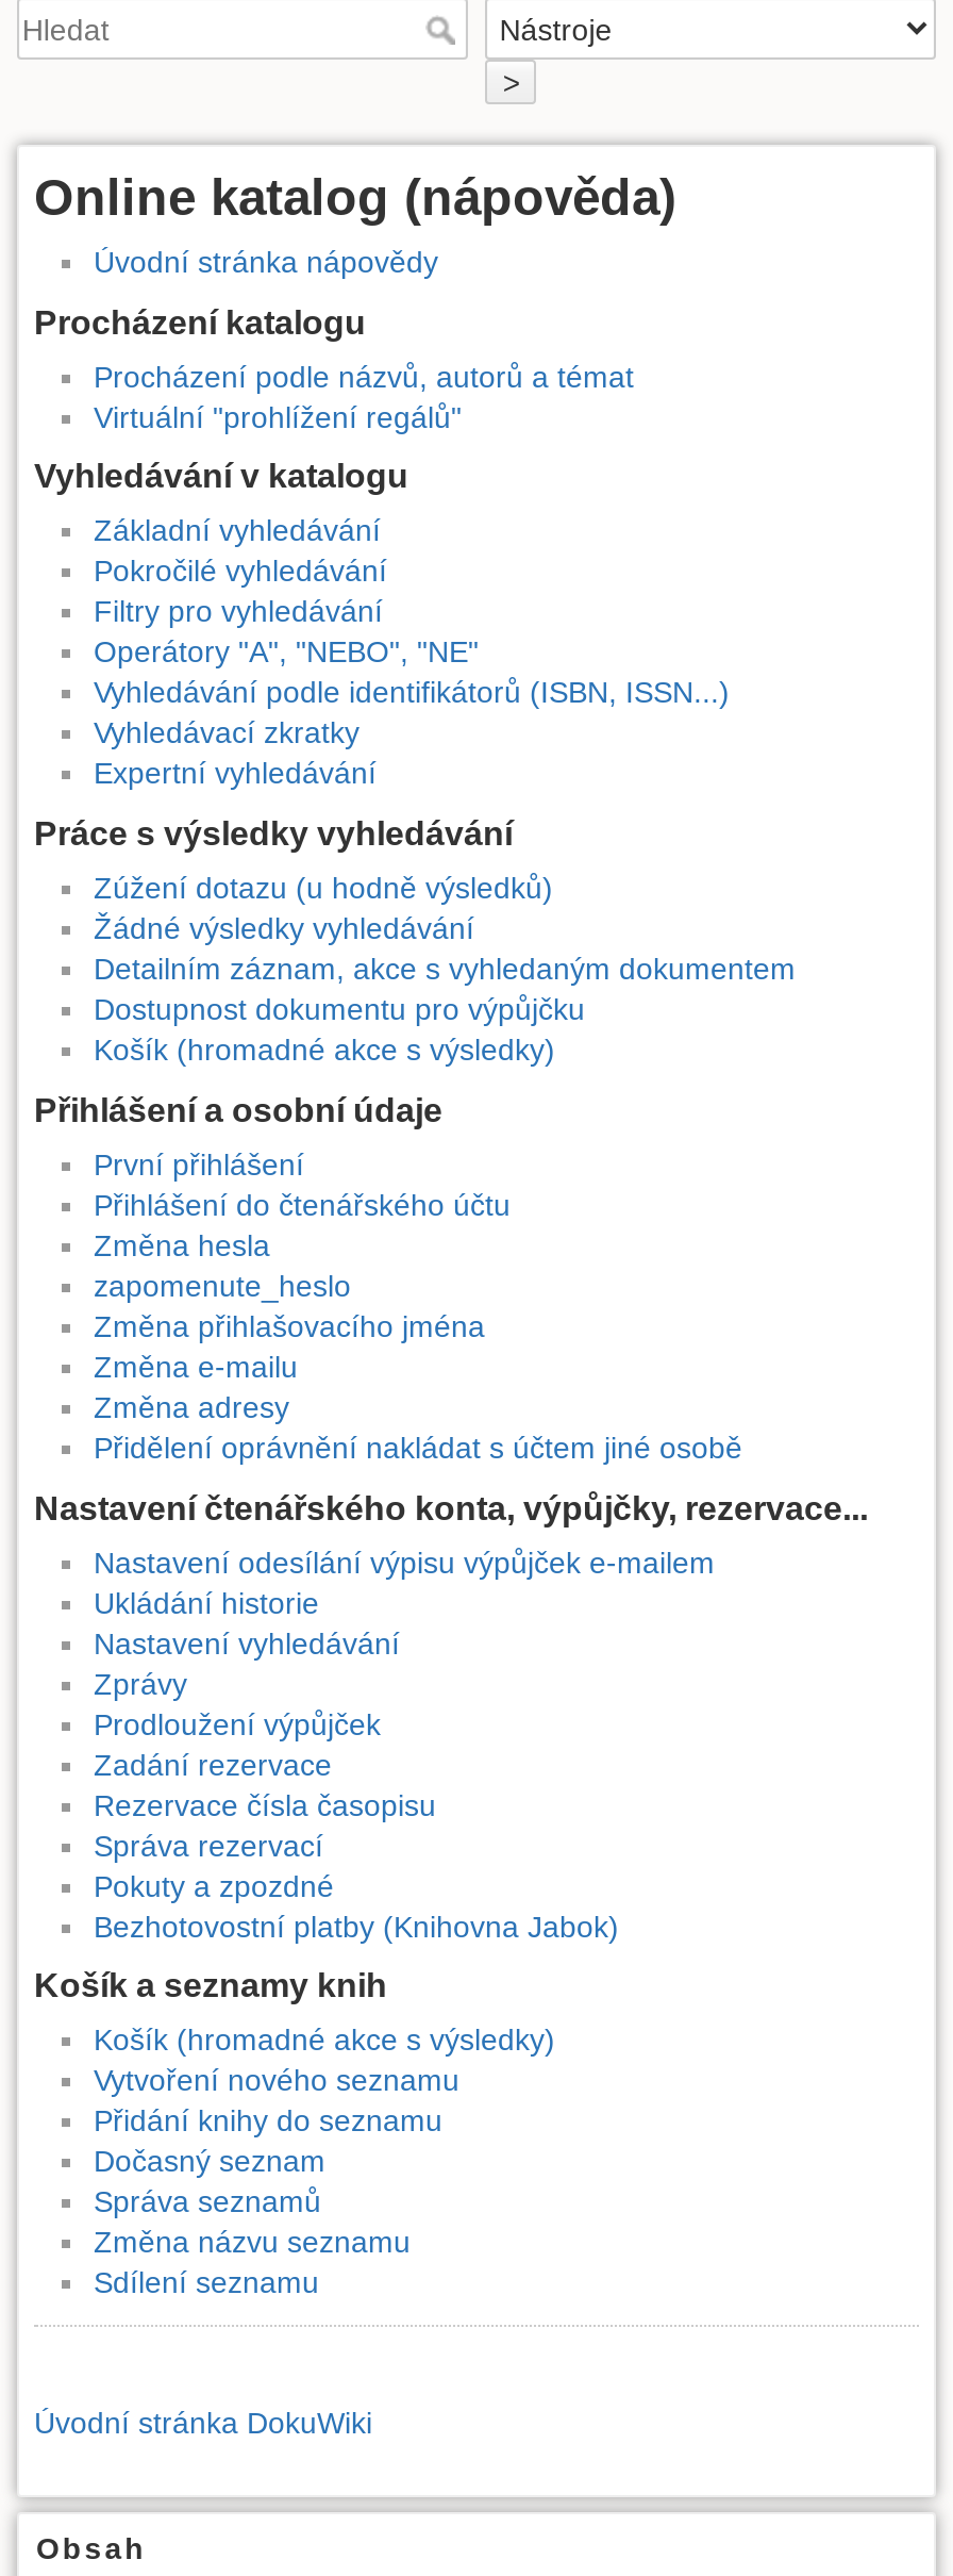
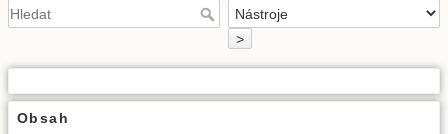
- Online katalog (nápověda)
- Úvodní stránka nápovědy
- Procházení katalogu
- Procházení podle názvů, autorů a témat
- Virtuální "prohlížení regálů"
- Vyhledávání v katalogu
- Základní vyhledávání
- Pokročilé vyhledávání
- Filtry pro vyhledávání
- Operátory "A", "NEBO", "NE"
- Vyhledávání podle identifikátorů (ISBN, ISSN...)
- Vyhledávací zkratky
- Expertní vyhledávání
- Práce s výsledky vyhledávání
- Zúžení dotazu (u hodně výsledků)
- Žádné výsledky vyhledávání
- Detailním záznam, akce s vyhledaným dokumentem
- Dostupnost dokumentu pro výpůjčku
- Košík (hromadné akce s výsledky)
- Přihlášení a osobní údaje
- První přihlášení
- Přihlášení do čtenářského účtu
- Změna hesla
- zapomenute_heslo
- Změna přihlašovacího jména
- Změna e-mailu
- Změna adresy
- Přidělení oprávnění nakládat s účtem jiné osobě
- Nastavení čtenářského konta, výpůjčky, rezervace...
- Nastavení odesílání výpisu výpůjček e-mailem
- Ukládání historie
- Nastavení vyhledávání
- Zprávy
- Prodloužení výpůjček
- Zadání rezervace
- Rezervace čísla časopisu
- Správa rezervací
- Pokuty a zpozdné
- Bezhotovostní platby (Knihovna Jabok)
- Košík a seznamy knih
- Košík (hromadné akce s výsledky)
- Vytvoření nového seznamu
- Přidání knihy do seznamu
- Dočasný seznam
- Správa seznamů
- Změna názvu seznamu
- Sdílení seznamu

- Úvodní stránka DokuWiki
